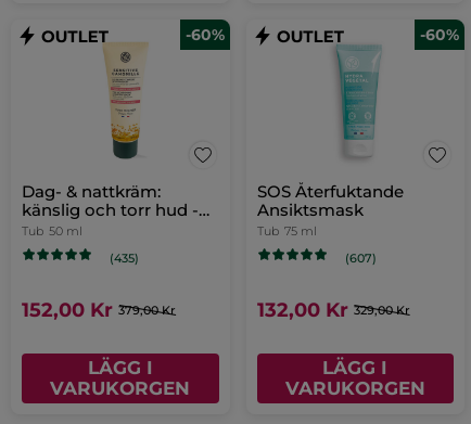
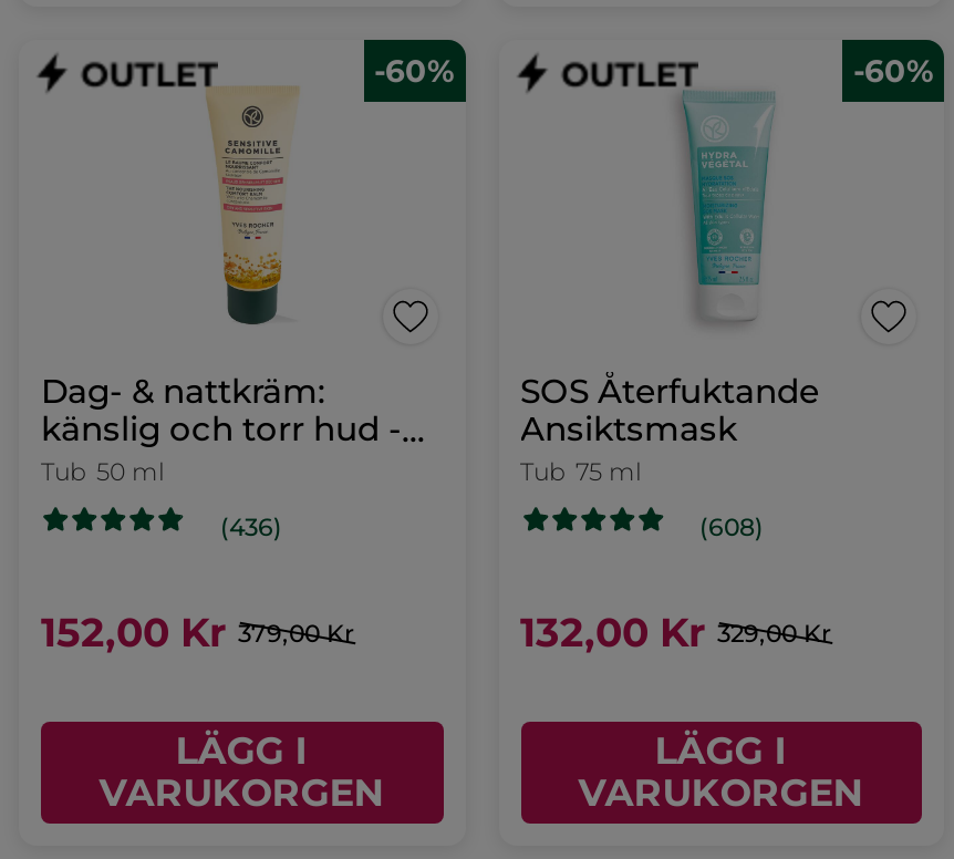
- (435)
+ (436)

- (607)
+ (608)
